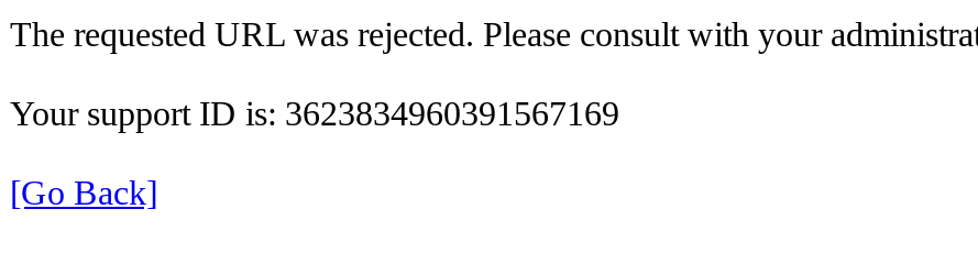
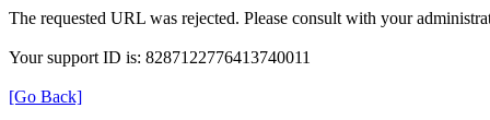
- Your support ID is: 3623834960391567169
+ Your support ID is: 8287122776413740011
